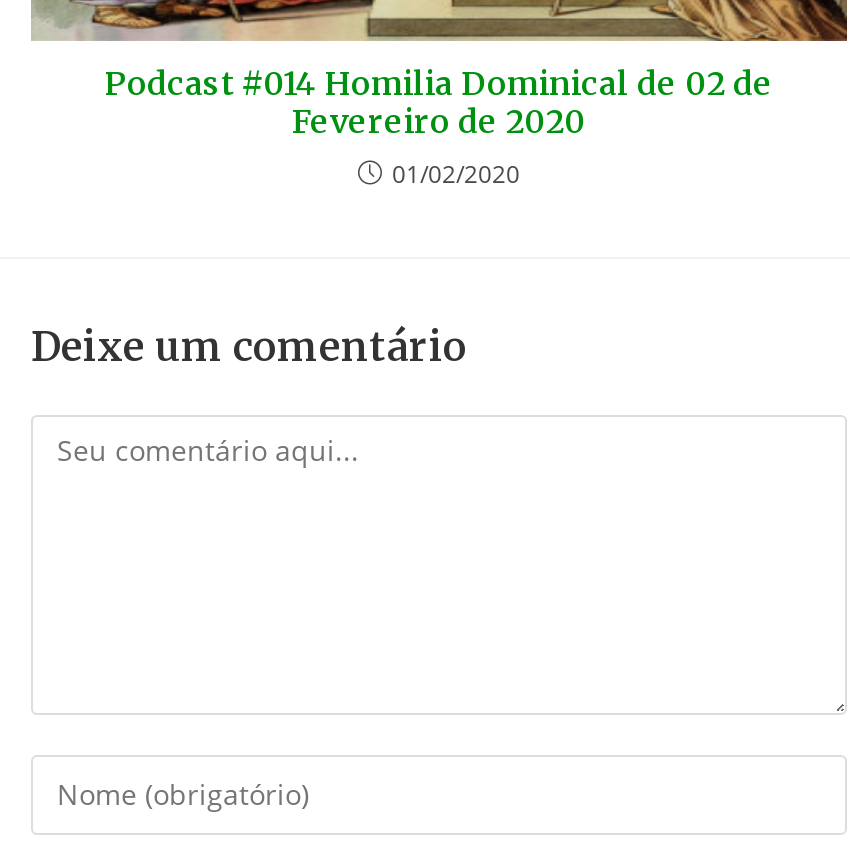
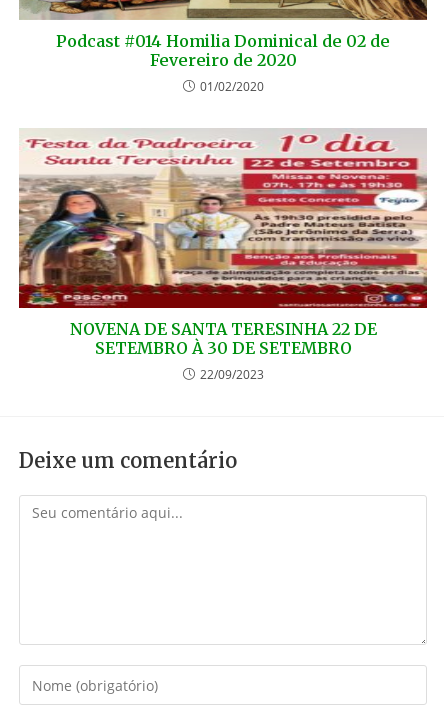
+ [image]
+ NOVENA DE SANTA TERESINHA 22 DE
+ SETEMBRO À 30 DE SETEMBRO
+ 22/09/2023
